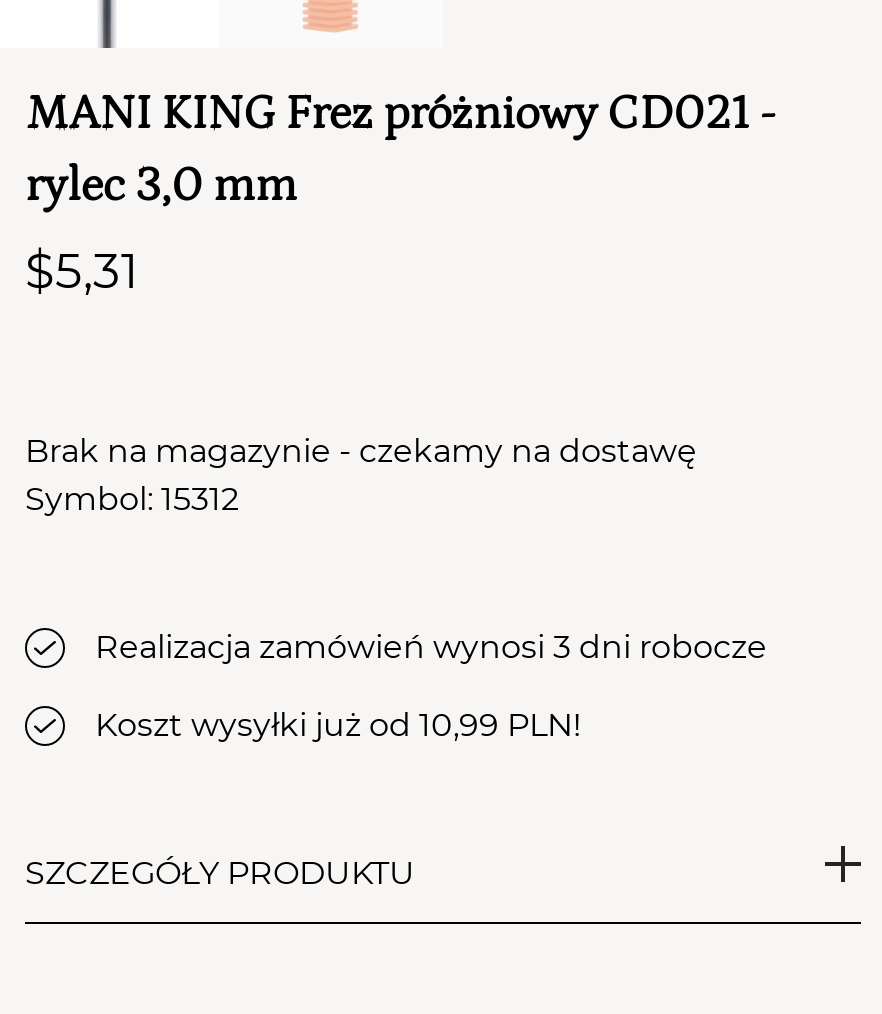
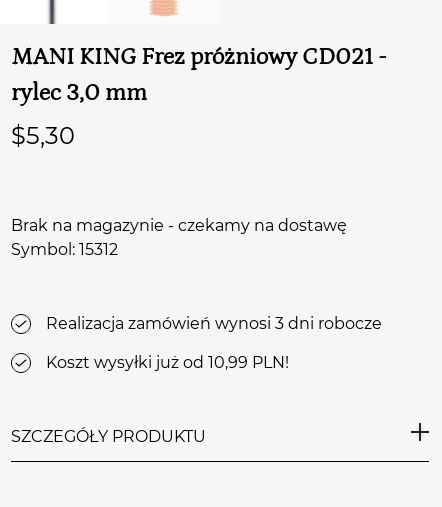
- $5,31
+ $5,30
